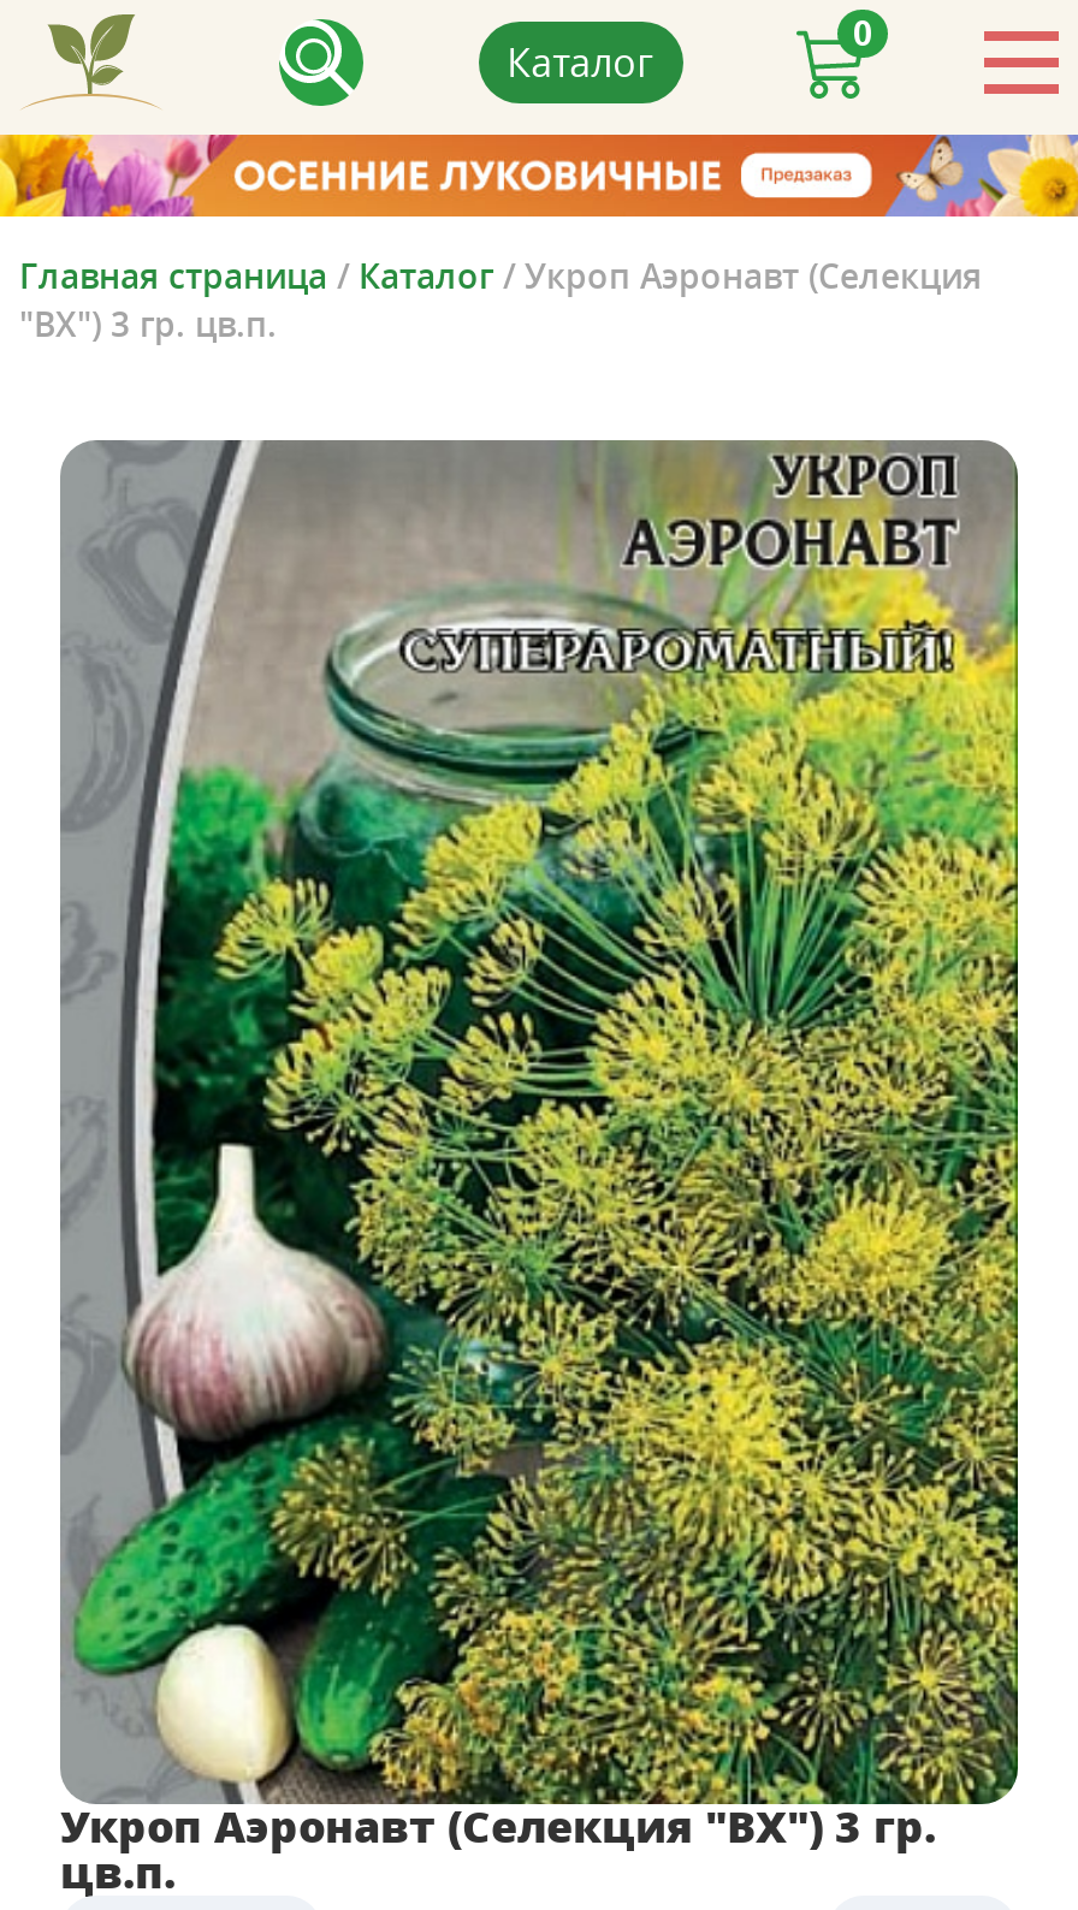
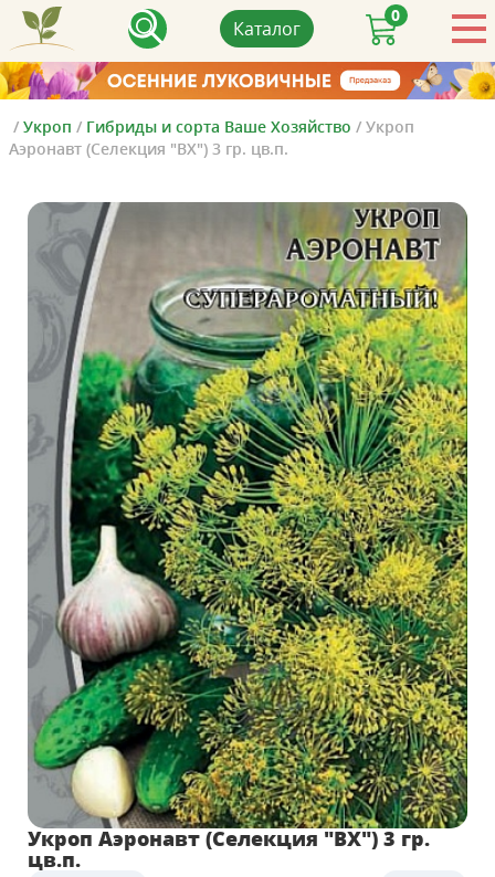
- Главная страница / Каталог / Укроп Аэронавт (Селекция
- "ВХ") 3 гр. цв.п.
+ / Укроп / Гибриды и сорта Ваше Хозяйство / Укроп
+ Аэронавт (Селекция "ВХ") 3 гр. цв.п.
